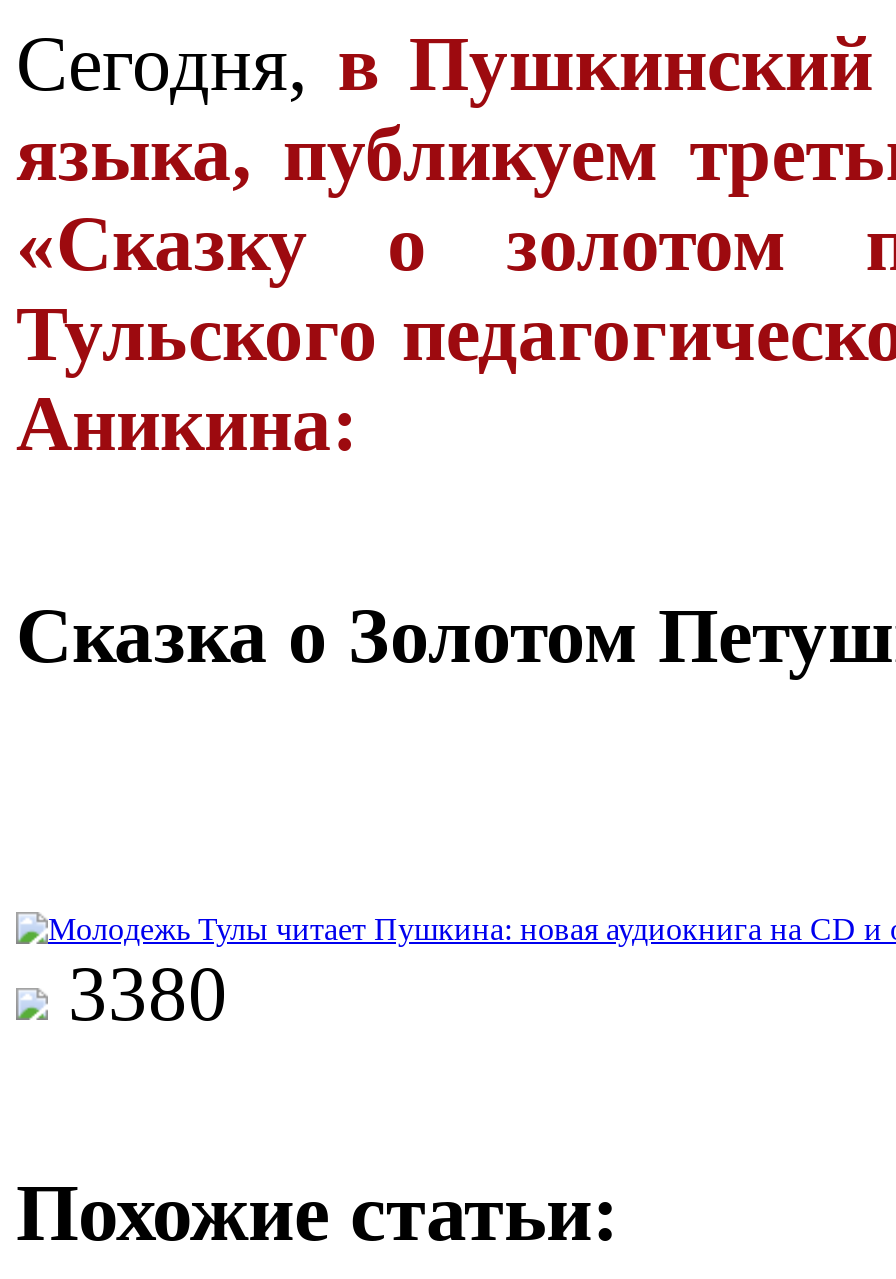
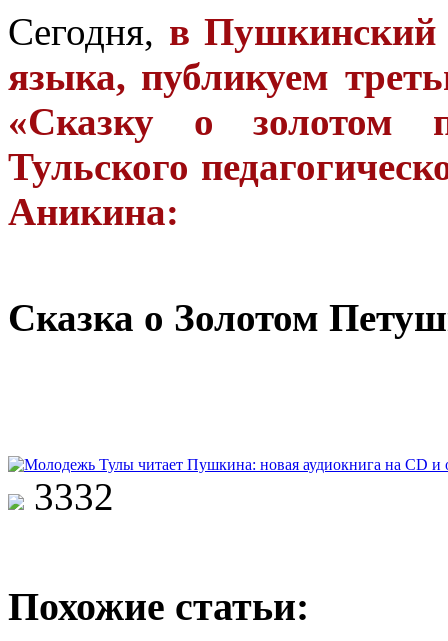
- 3380
+ 3332
